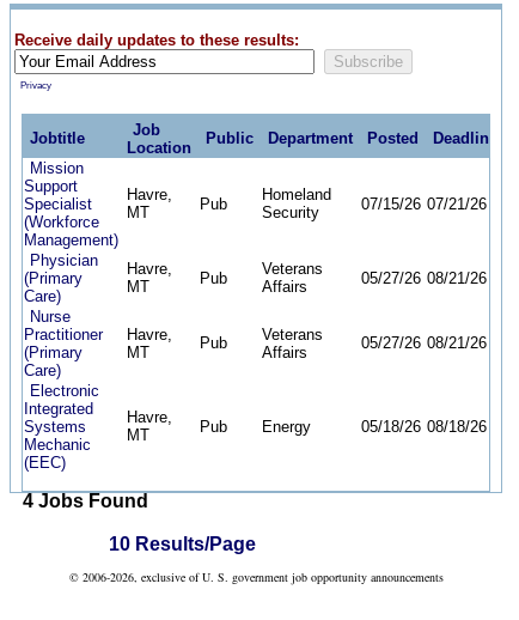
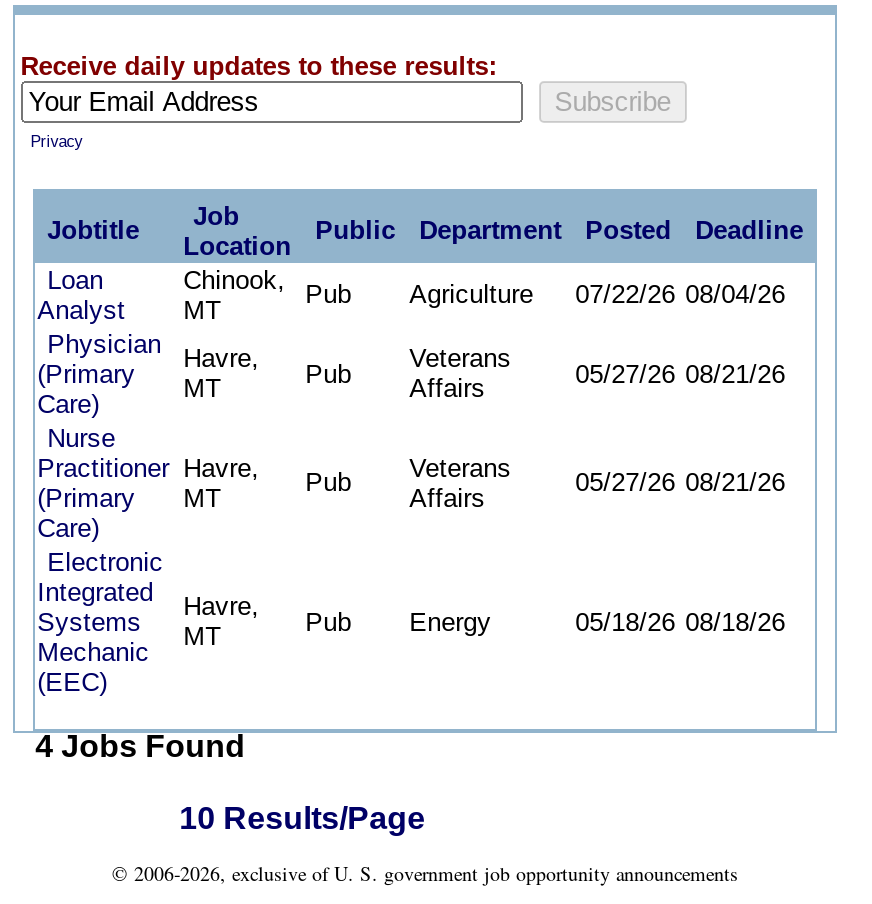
- Mission
- Support
- Specialist
- (Workforce
- Management)
+ Loan
+ Analyst

- Havre,
+ Chinook,

- Homeland
- Security
- 07/15/26 07/21/26
+ Agriculture
+ 07/22/26 08/04/26
